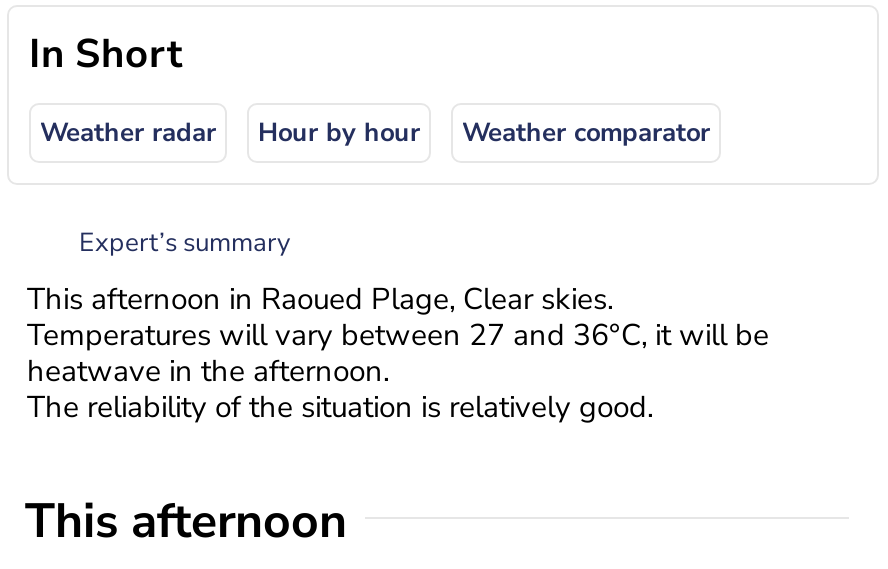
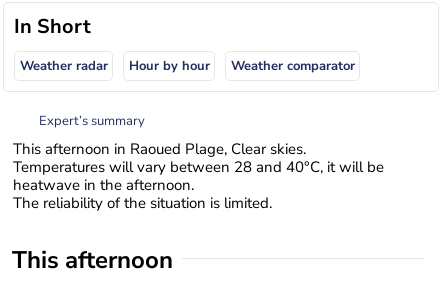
- Temperatures will vary between 27 and 36°C, it will be
+ Temperatures will vary between 28 and 40°C, it will be

- The reliability of the situation is relatively good.
+ The reliability of the situation is limited.
